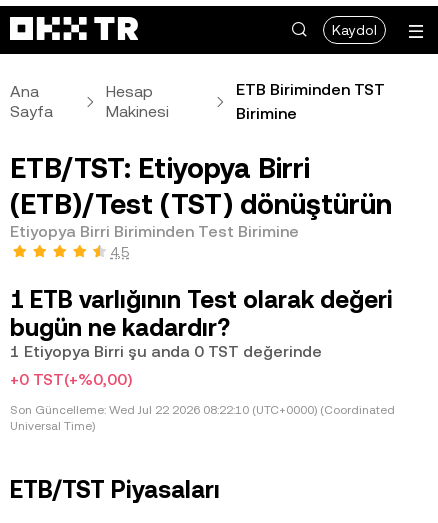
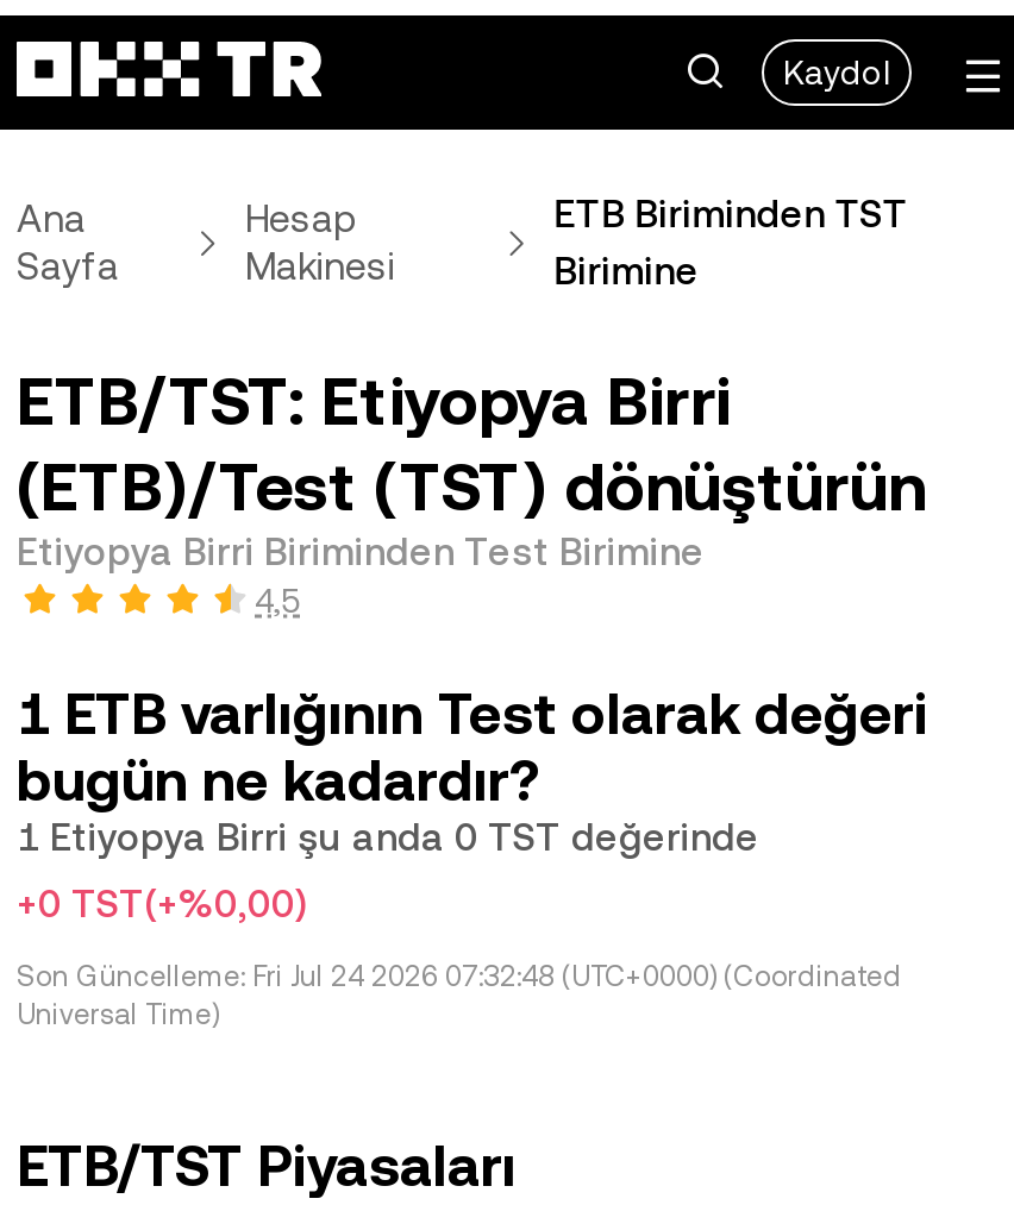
- Son Güncelleme: Wed Jul 22 2026 08:22:10 (UTC+0000) (Coordinated
+ Son Güncelleme: Fri Jul 24 2026 07:32:48 (UTC+0000) (Coordinated
